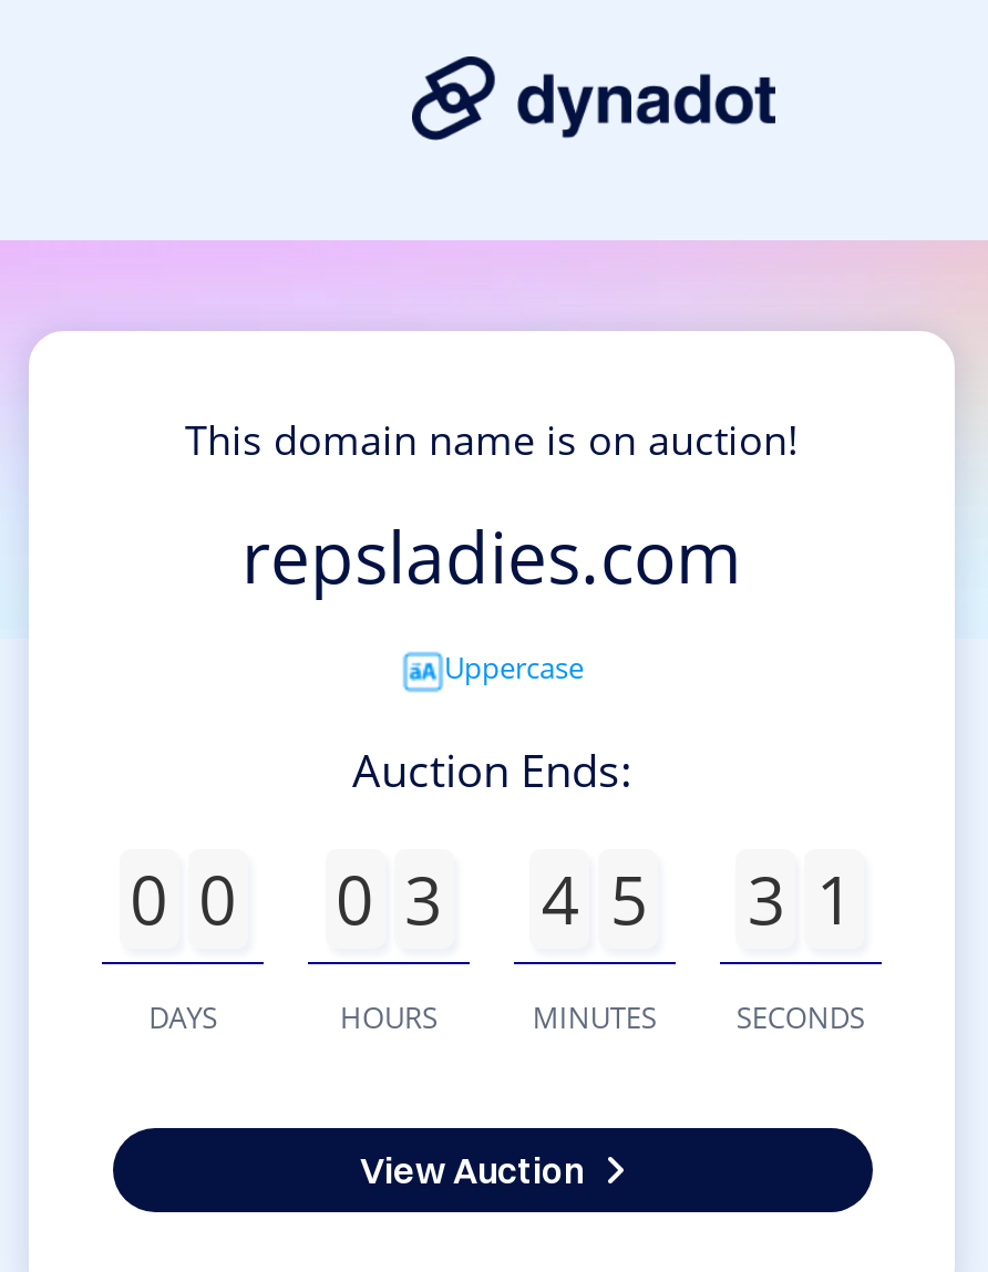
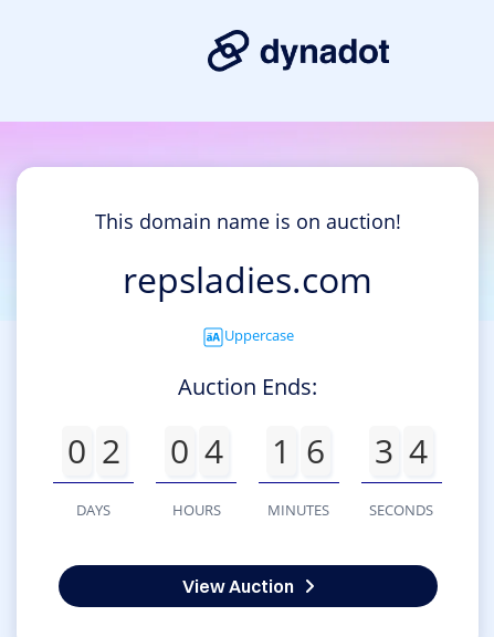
- 0 0
+ 0 2

- 0 3
+ 0 4

- 4 5
+ 1 6

- 3 1
+ 3 4
